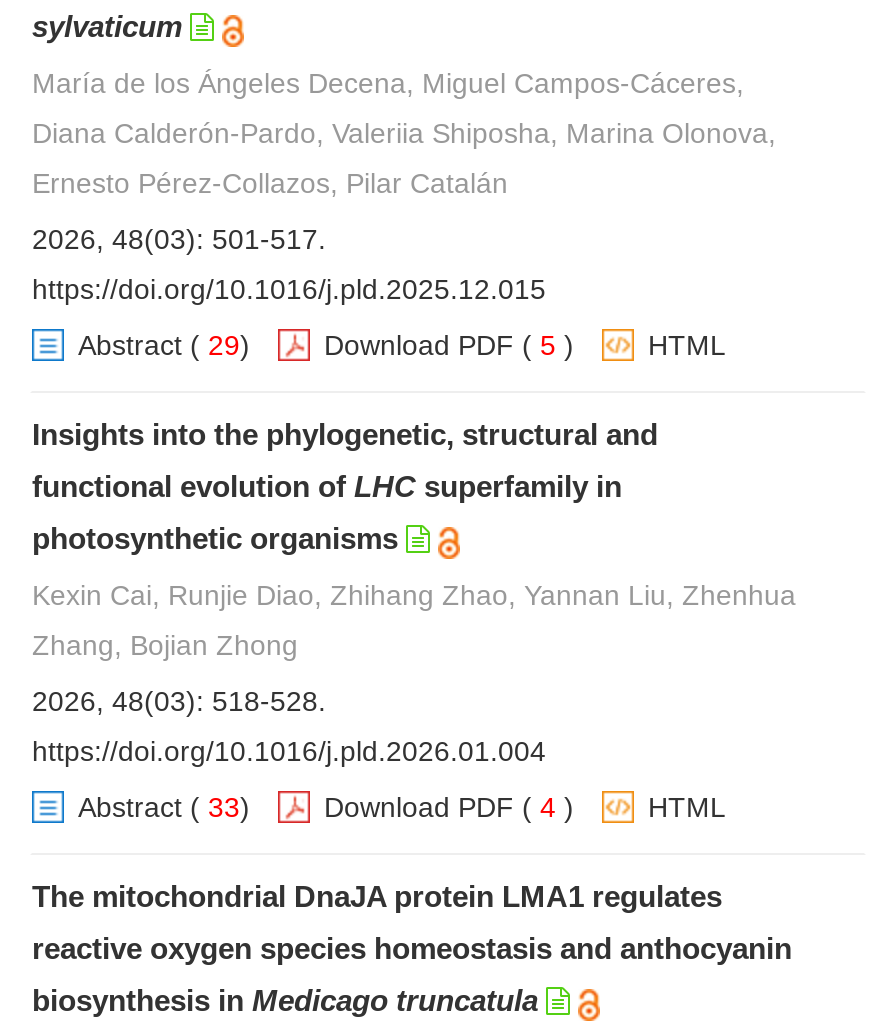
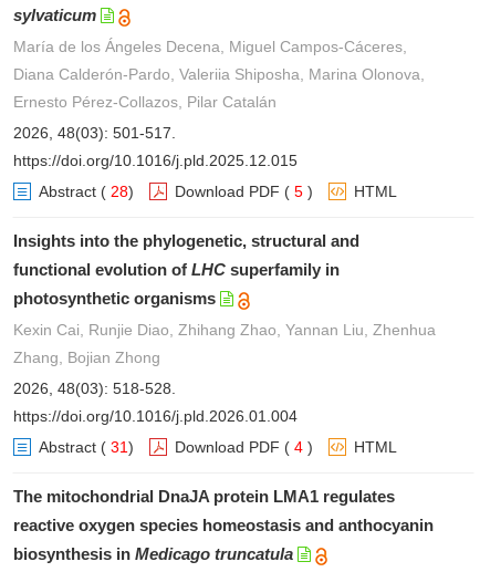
- Abstract (29)
+ Abstract (28)

- Abstract (33)
+ Abstract (31)
